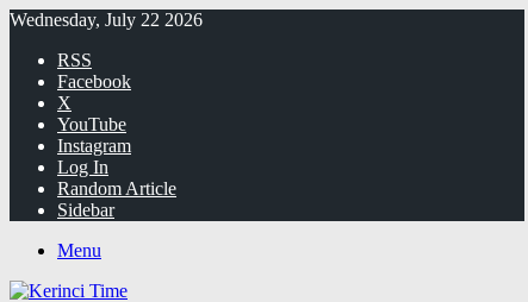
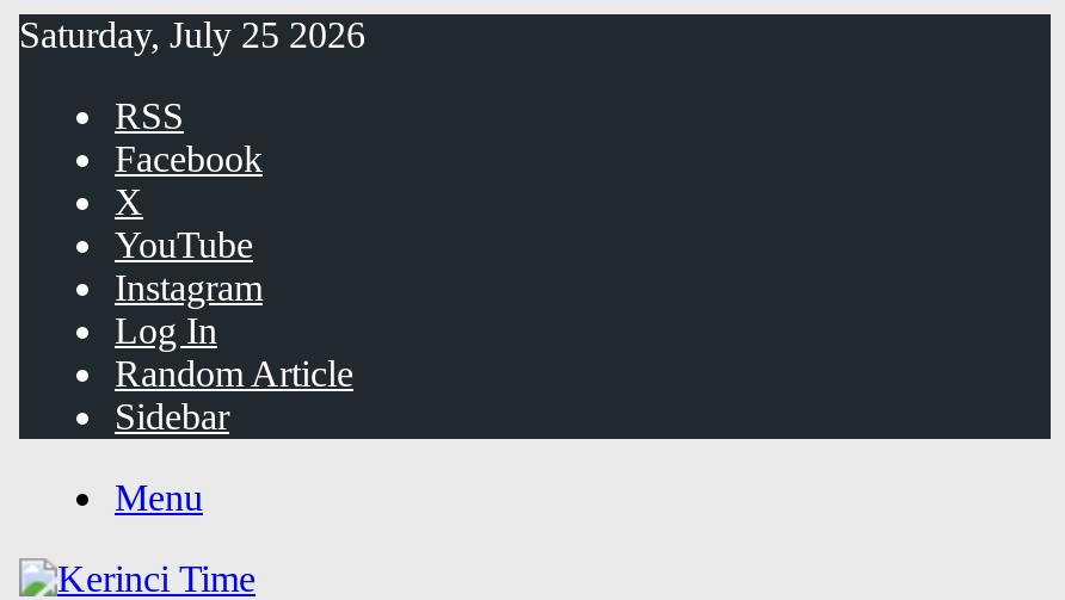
- Wednesday, July 22 2026
+ Saturday, July 25 2026
